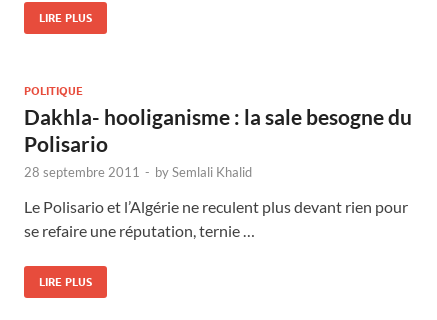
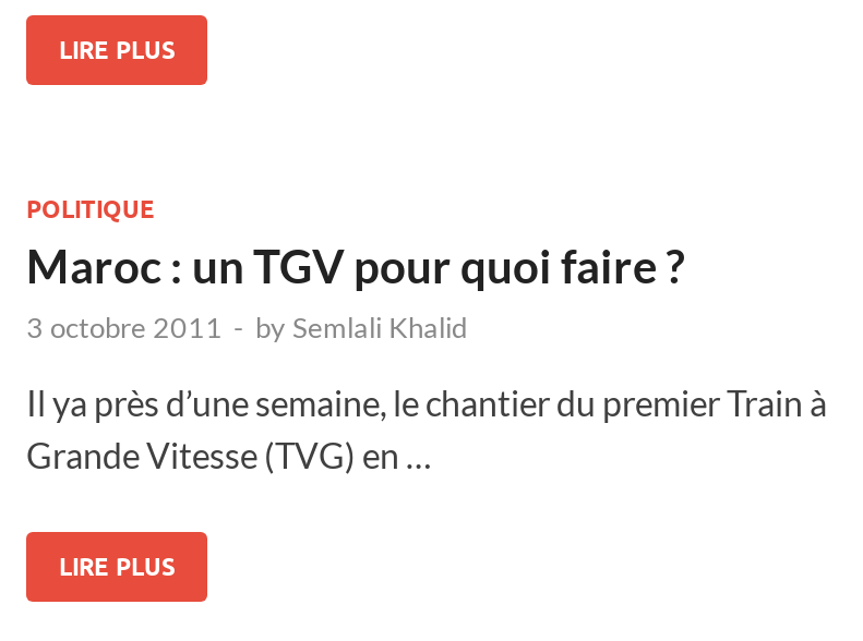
- Dakhla- hooliganisme : la sale besogne du
- Polisario
- 28 septembre 2011 - by Semlali Khalid
+ Maroc : un TGV pour quoi faire ?
+ 3 octobre 2011 - by Semlali Khalid

- Le Polisario et l’Algérie ne reculent plus devant rien pour
- se refaire une réputation, ternie …
+ Il ya près d’une semaine, le chantier du premier Train à
+ Grande Vitesse (TVG) en …
